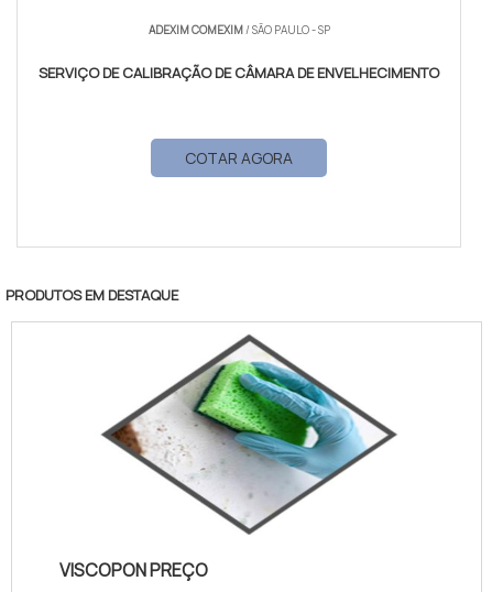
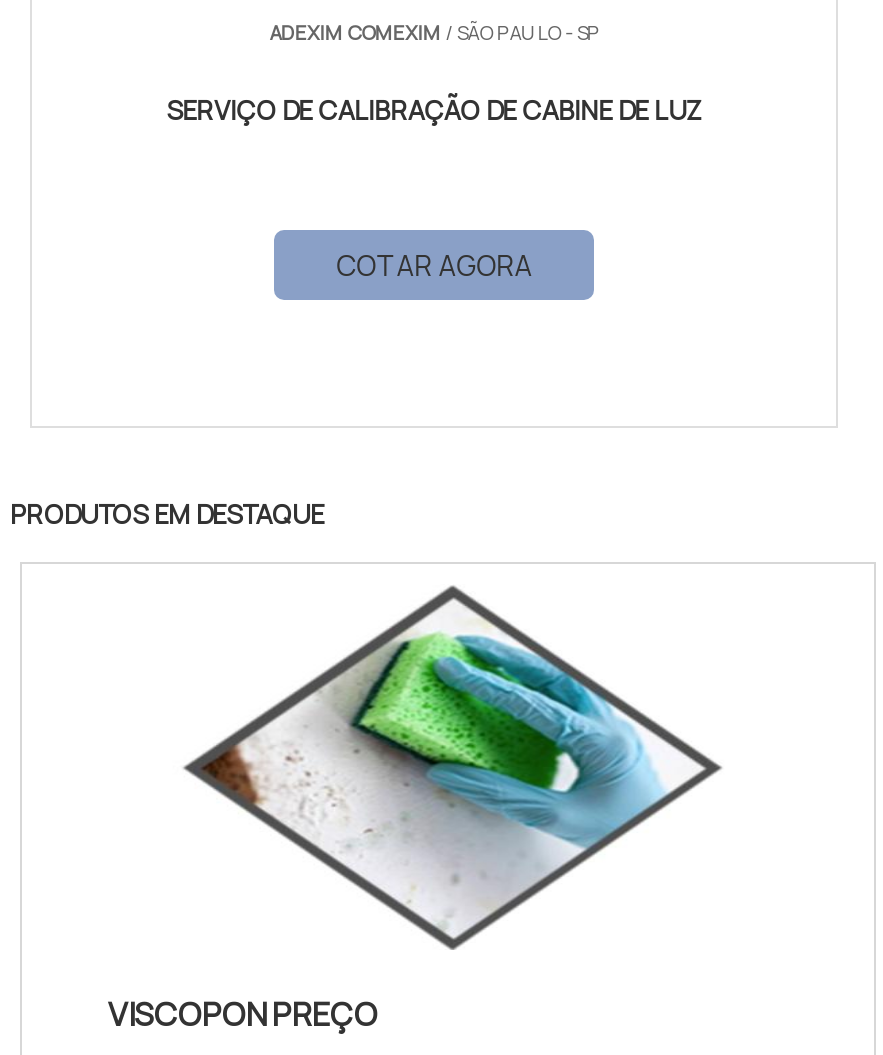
- SERVIÇO DE CALIBRAÇÃO DE CÂMARA DE ENVELHECIMENTO
+ SERVIÇO DE CALIBRAÇÃO DE CABINE DE LUZ
